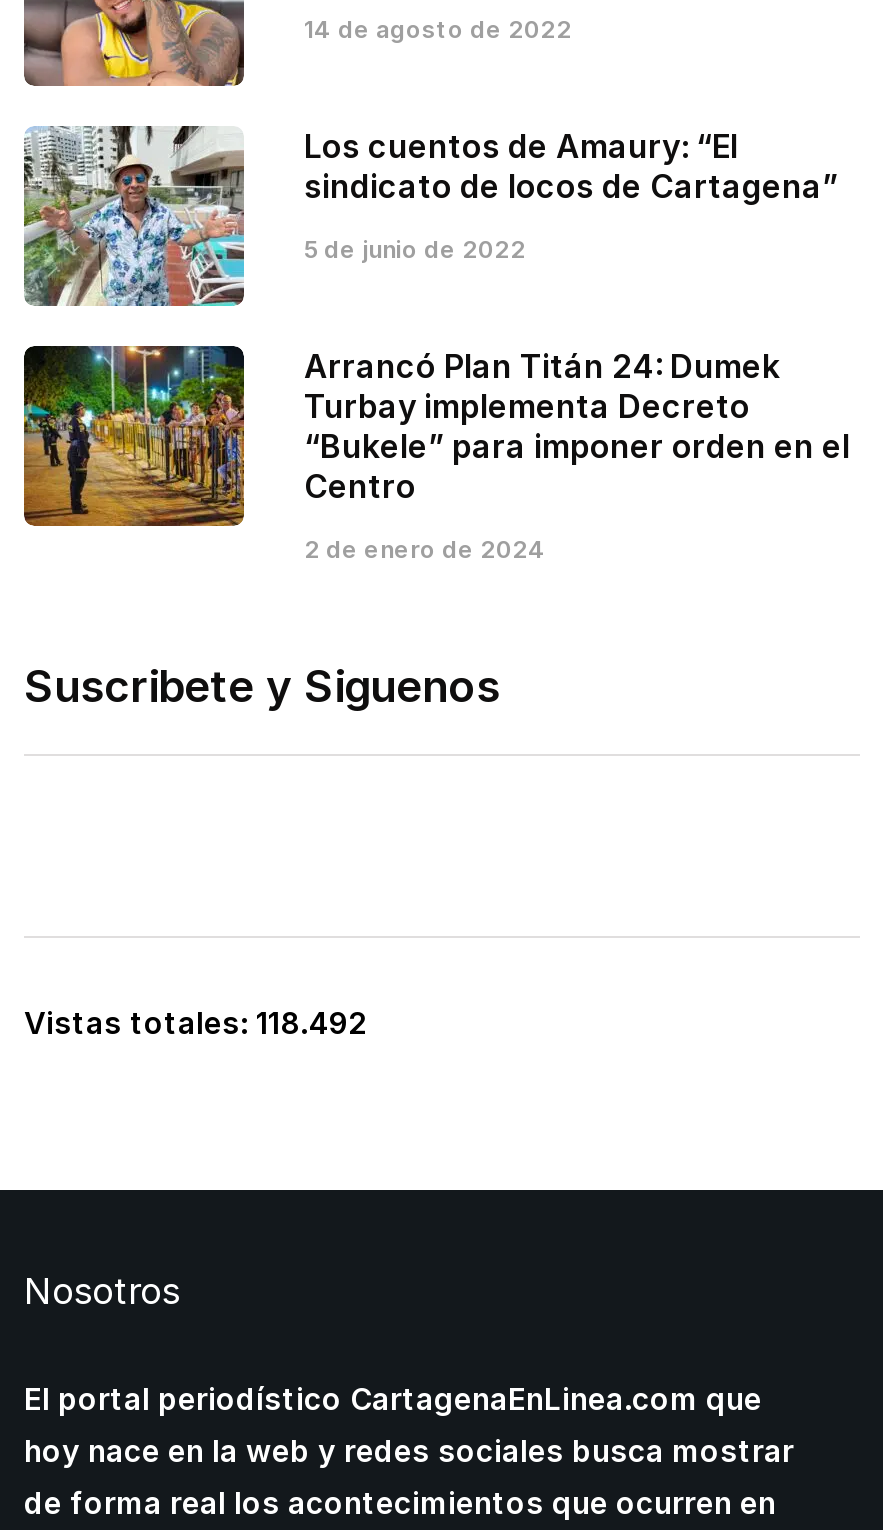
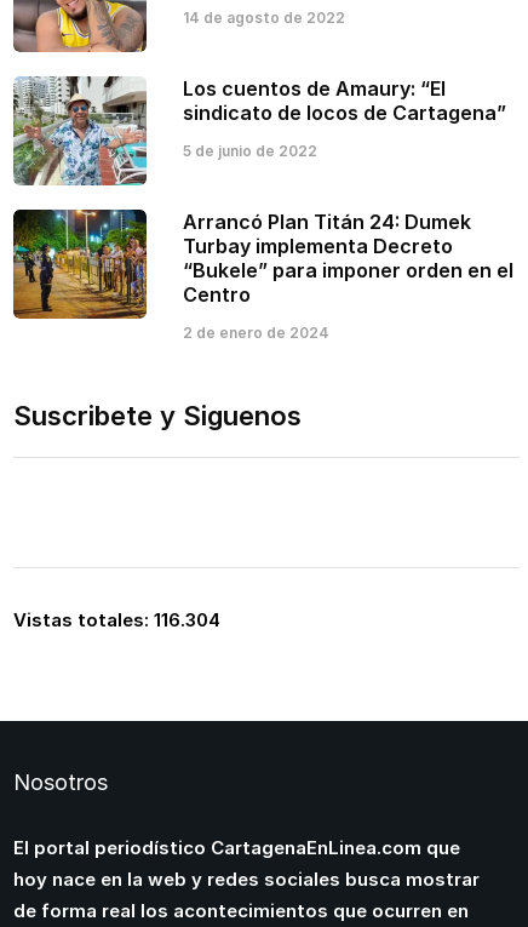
- Vistas totales: 118.492
+ Vistas totales: 116.304
